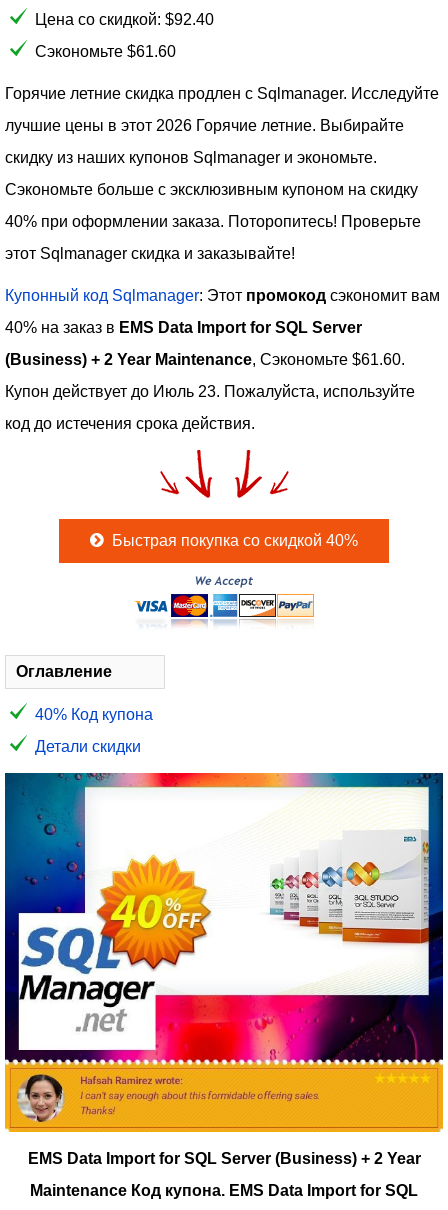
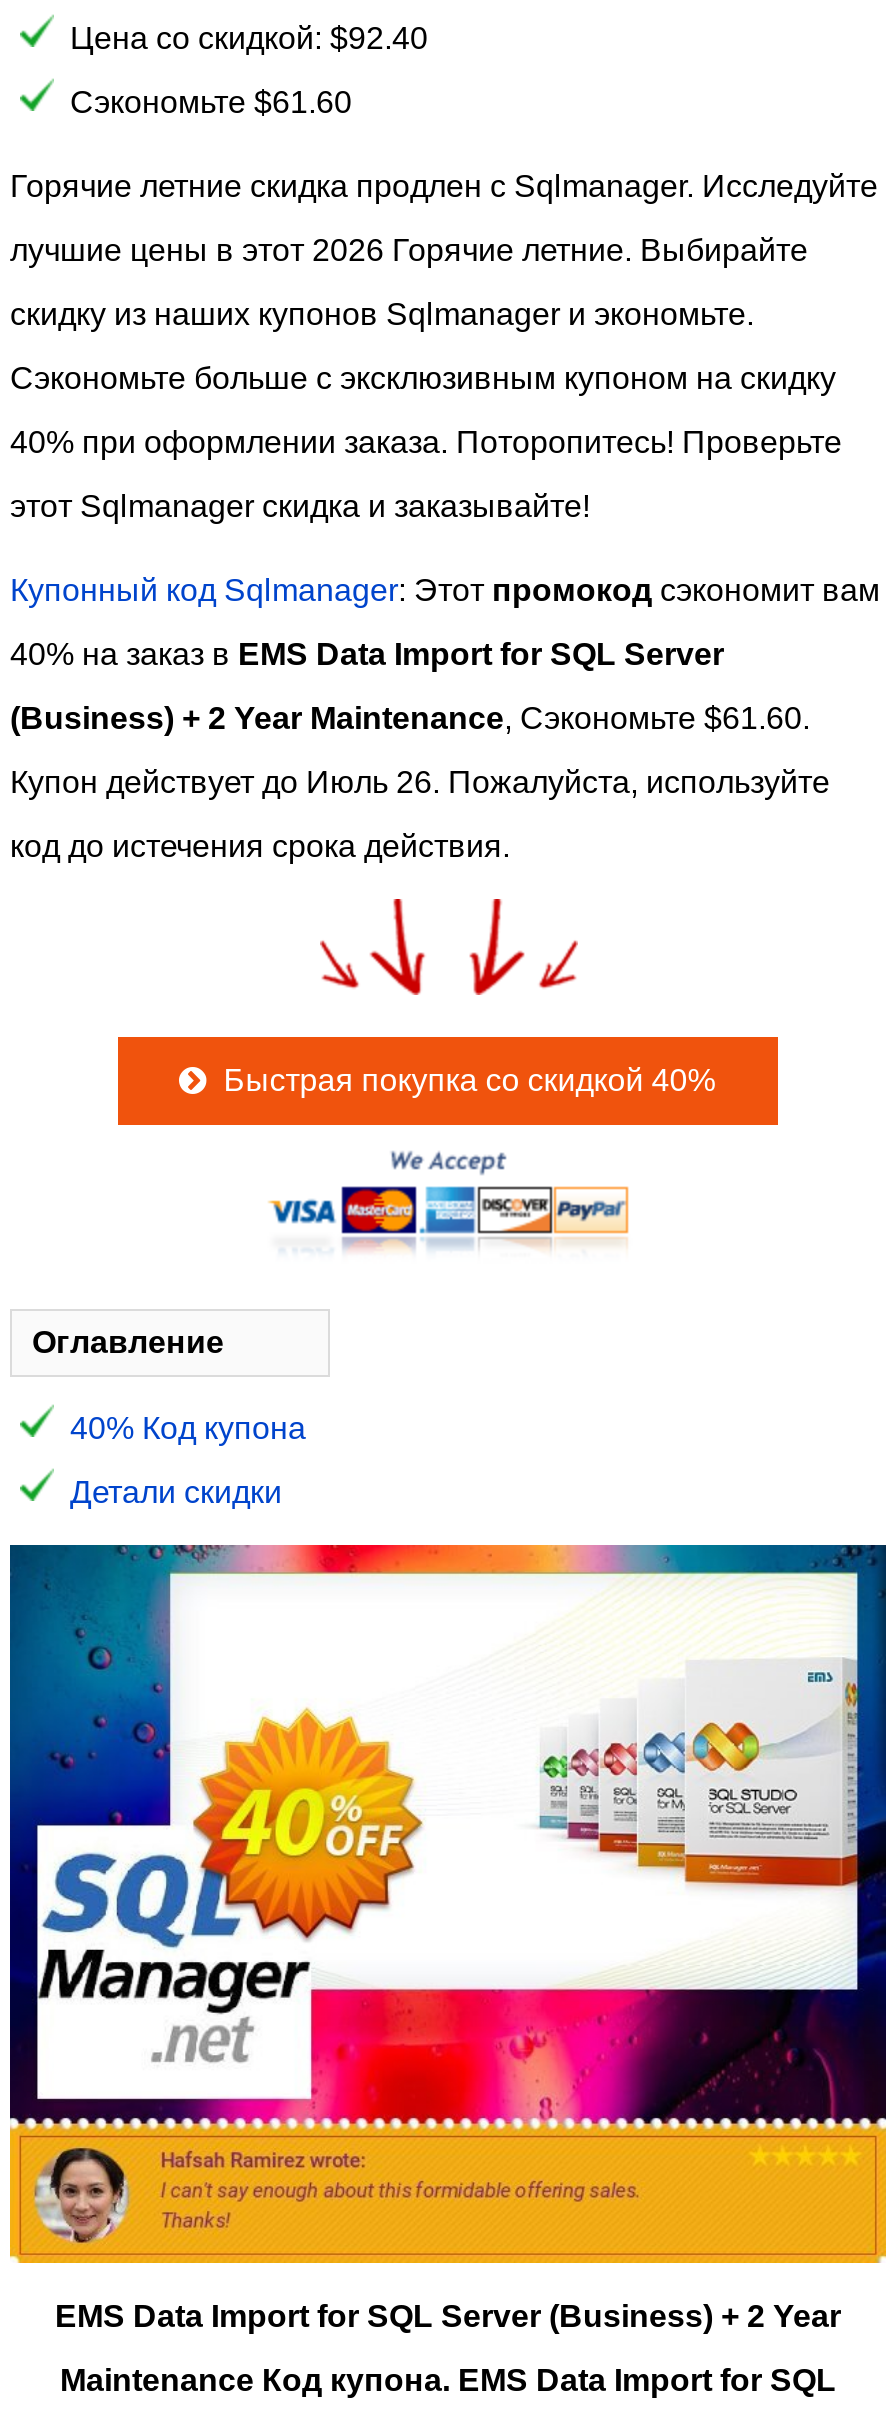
- Купон действует до Июль 23. Пожалуйста, используйте
+ Купон действует до Июль 26. Пожалуйста, используйте
